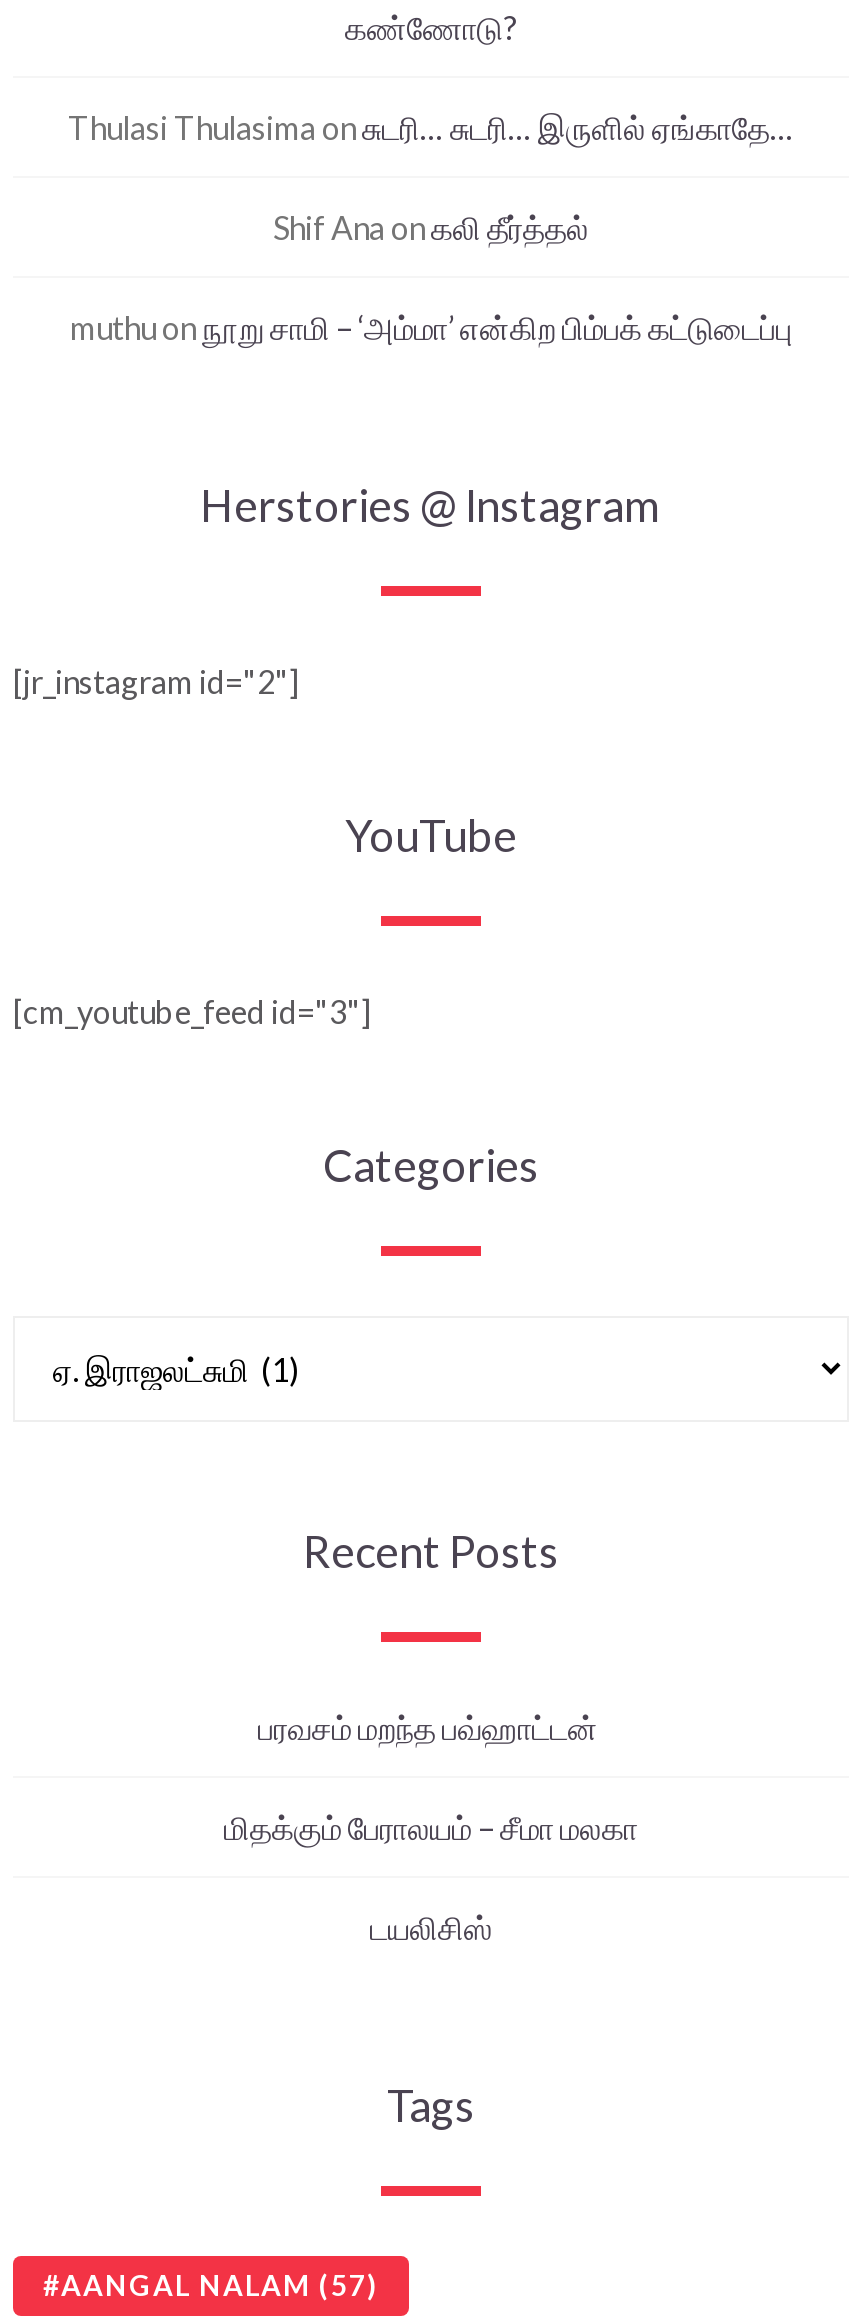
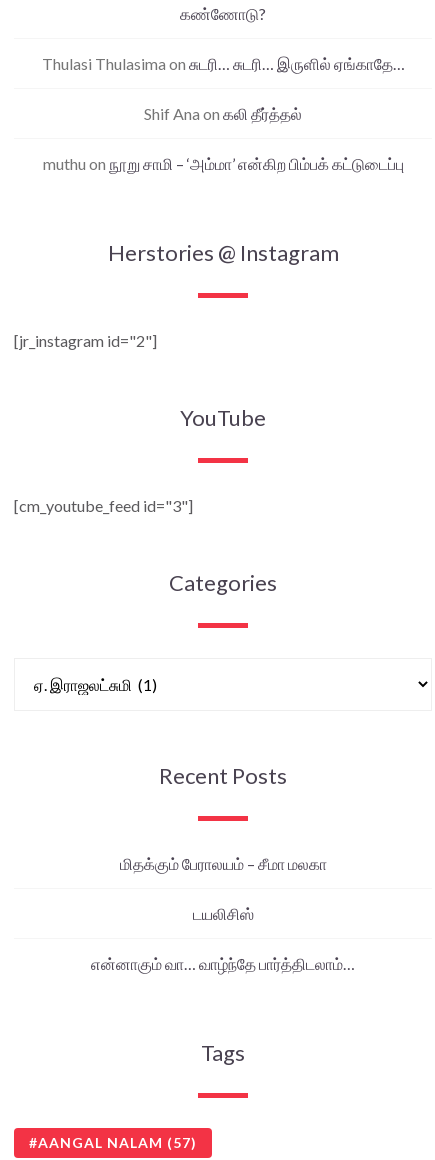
- பரவசம் மறந்த பவ்ஹாட்டன்

moved up: மிதக்கும் பேராலயம் – சீமா மலகா | டயலிசிஸ்

+ என்னாகும் வா… வாழ்ந்தே பார்த்திடலாம்…
